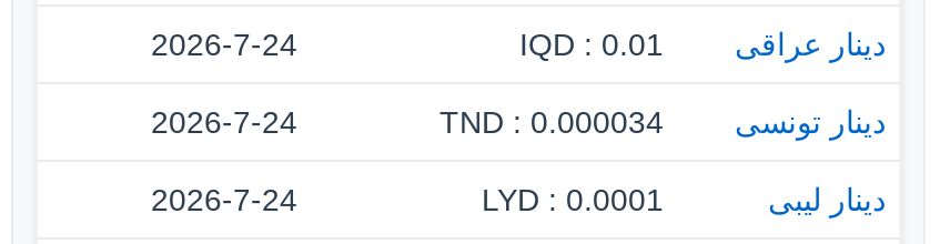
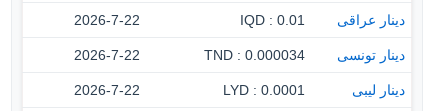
- 2026-7-24
+ 2026-7-22

- 2026-7-24
+ 2026-7-22

- 2026-7-24
+ 2026-7-22
